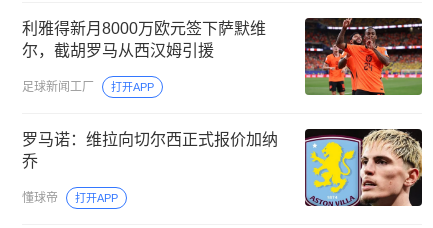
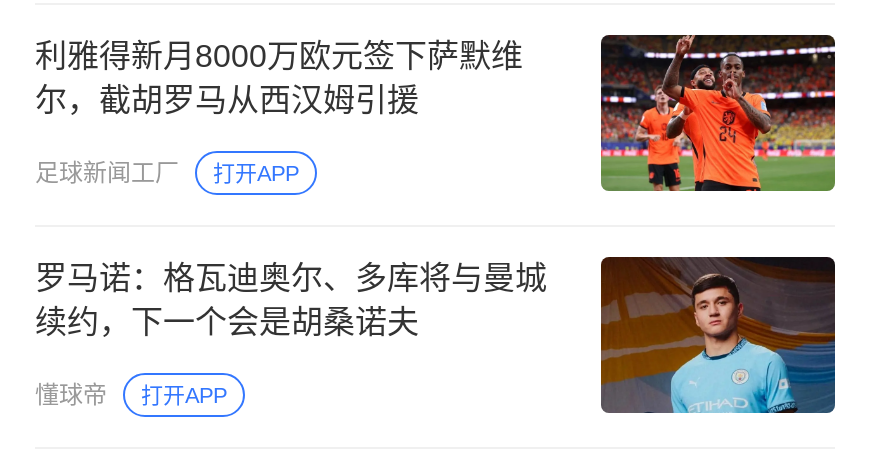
- [image]
- 罗马诺：维拉向切尔西正式报价加纳
- 乔
+ [image]
+ 罗马诺：格瓦迪奥尔、多库将与曼城
+ 续约，下一个会是胡桑诺夫
